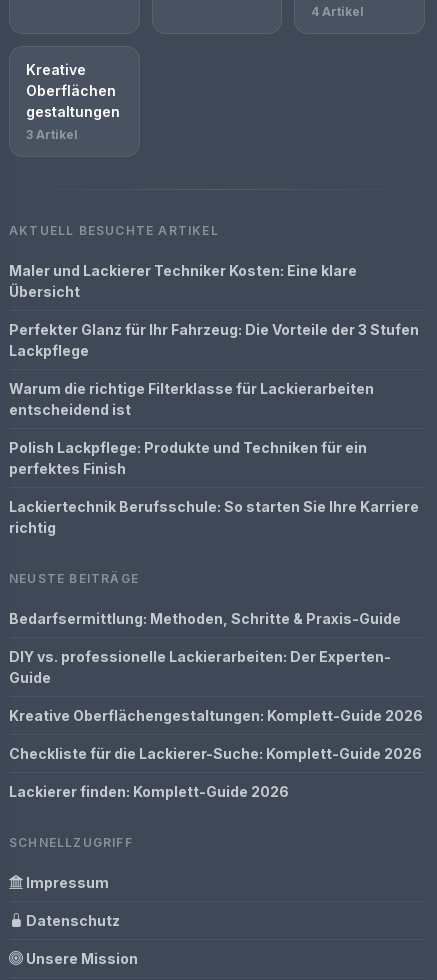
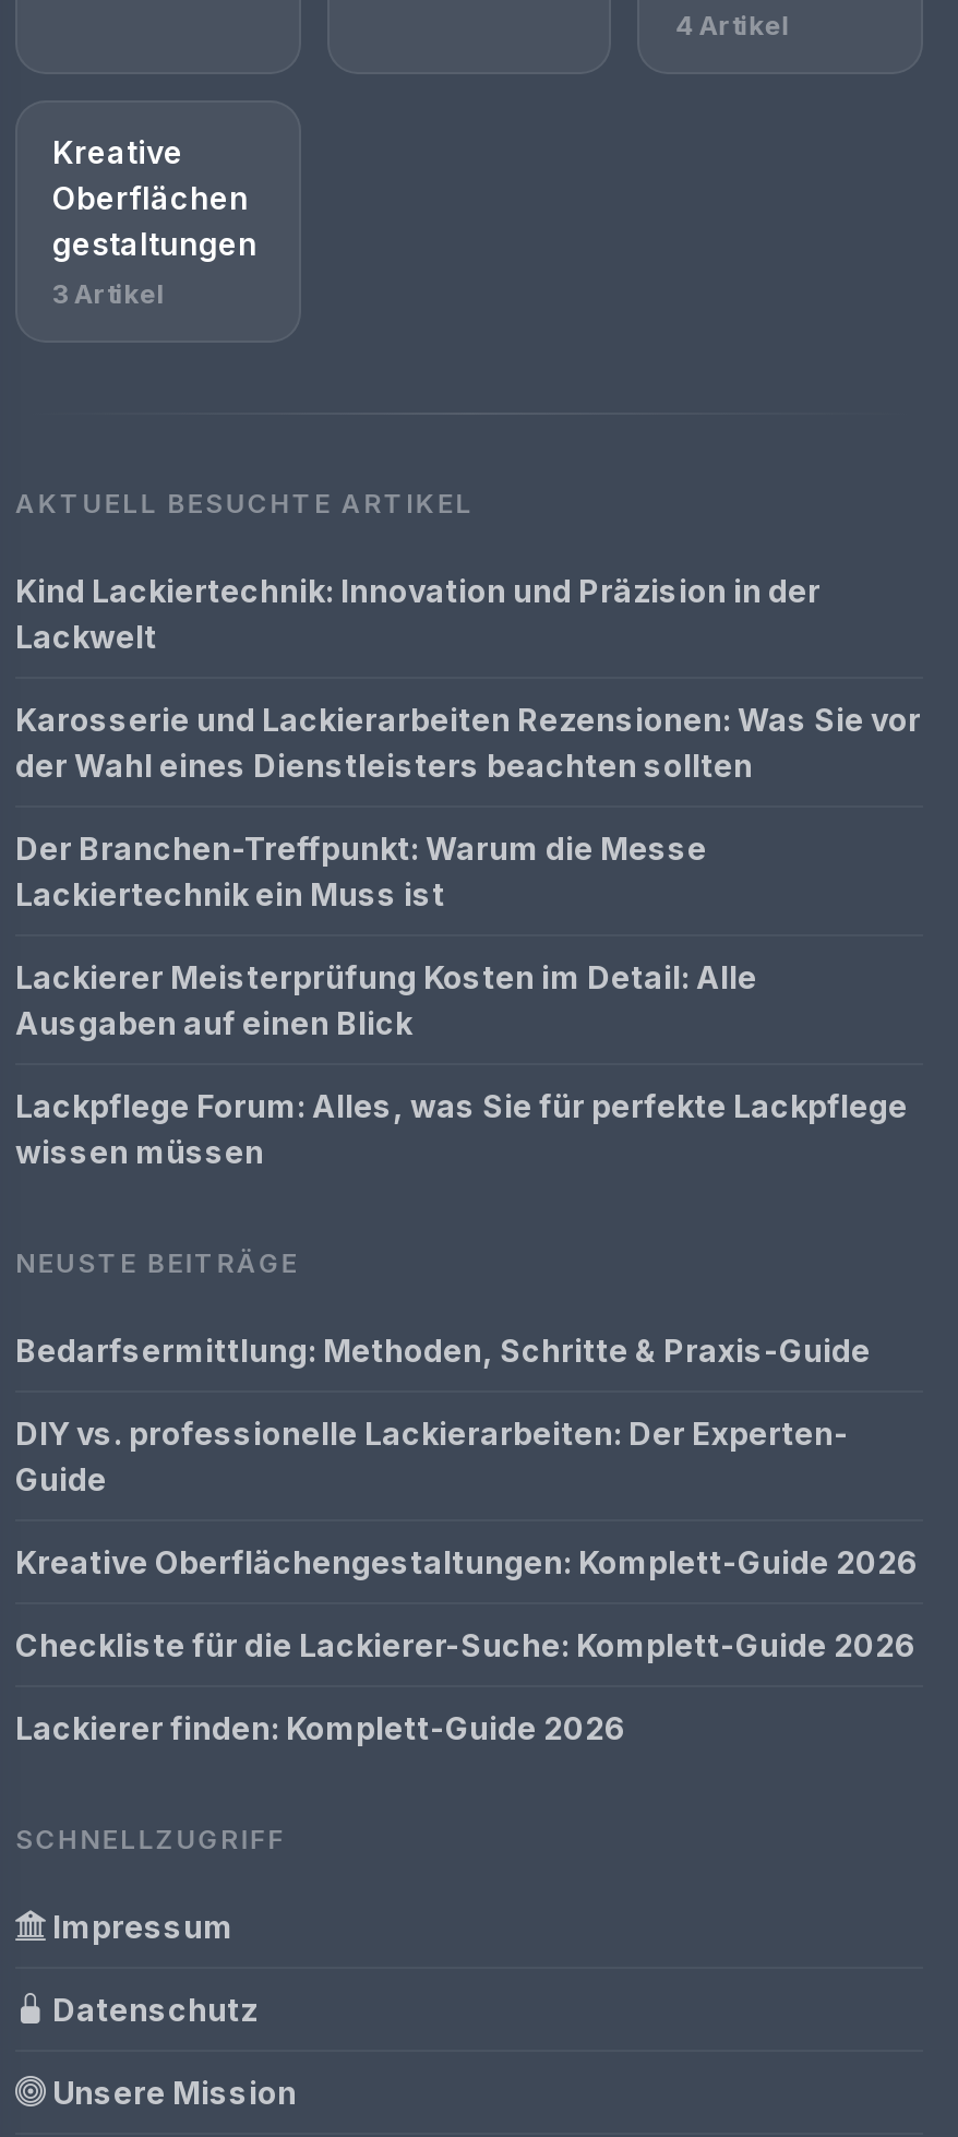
- Maler und Lackierer Techniker Kosten: Eine klare
- Übersicht
+ Kind Lackiertechnik: Innovation und Präzision in der
+ Lackwelt

- Perfekter Glanz für Ihr Fahrzeug: Die Vorteile der 3 Stufen
- Lackpflege
+ Karosserie und Lackierarbeiten Rezensionen: Was Sie vor
+ der Wahl eines Dienstleisters beachten sollten

- Warum die richtige Filterklasse für Lackierarbeiten
- entscheidend ist
+ Der Branchen-Treffpunkt: Warum die Messe
+ Lackiertechnik ein Muss ist

- Polish Lackpflege: Produkte und Techniken für ein
- perfektes Finish
+ Lackierer Meisterprüfung Kosten im Detail: Alle
+ Ausgaben auf einen Blick

- Lackiertechnik Berufsschule: So starten Sie Ihre Karriere
- richtig
+ Lackpflege Forum: Alles, was Sie für perfekte Lackpflege
+ wissen müssen
